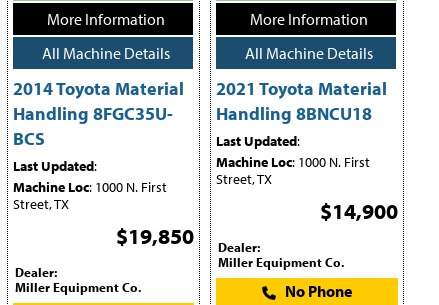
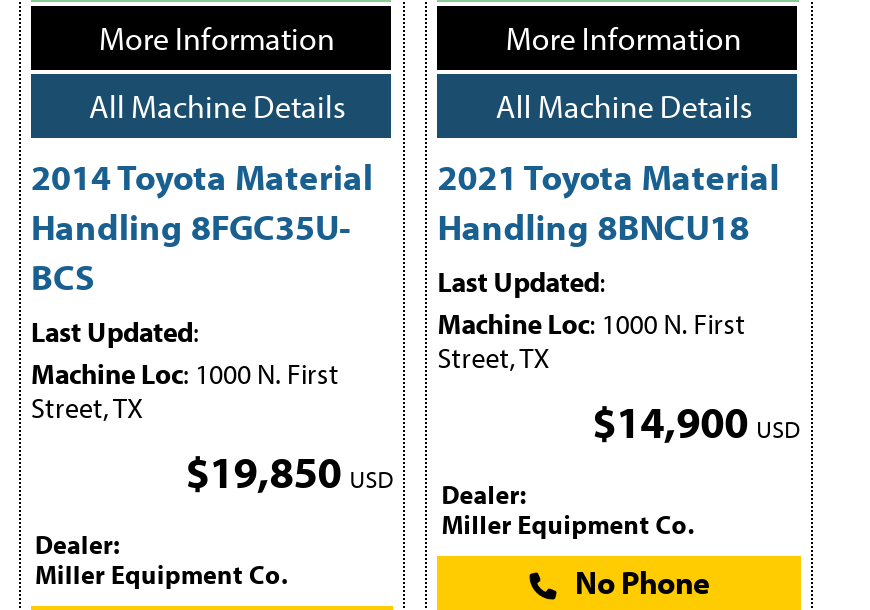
- $14,900
+ $14,900 USD

- $19,850 Dealer:
+ $19,850 USD Dealer:
